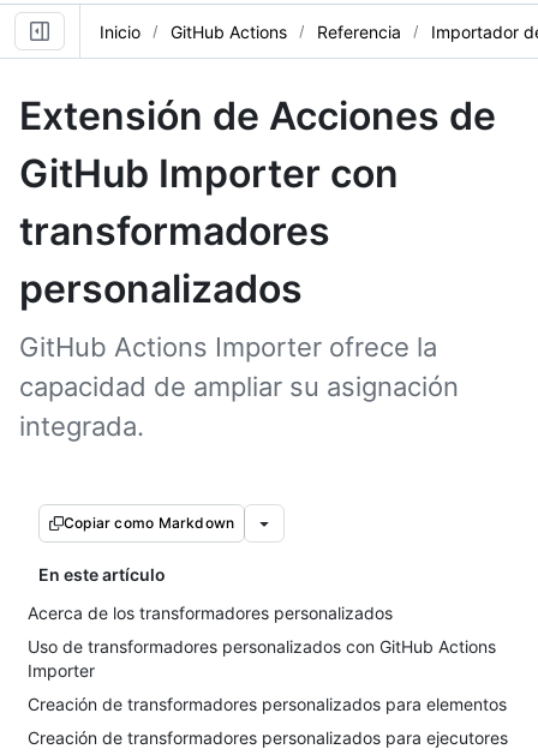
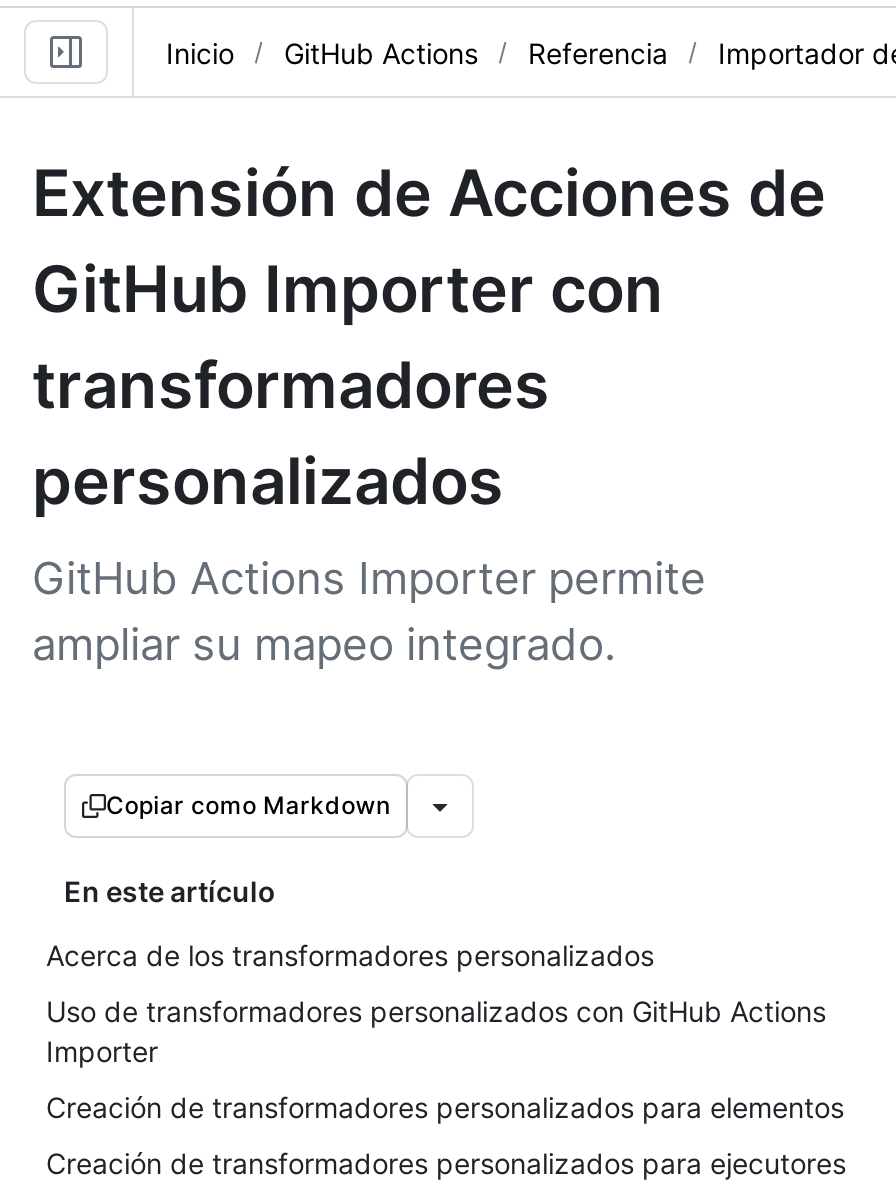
- GitHub Actions Importer ofrece la
- capacidad de ampliar su asignación
- integrada.
+ GitHub Actions Importer permite
+ ampliar su mapeo integrado.
